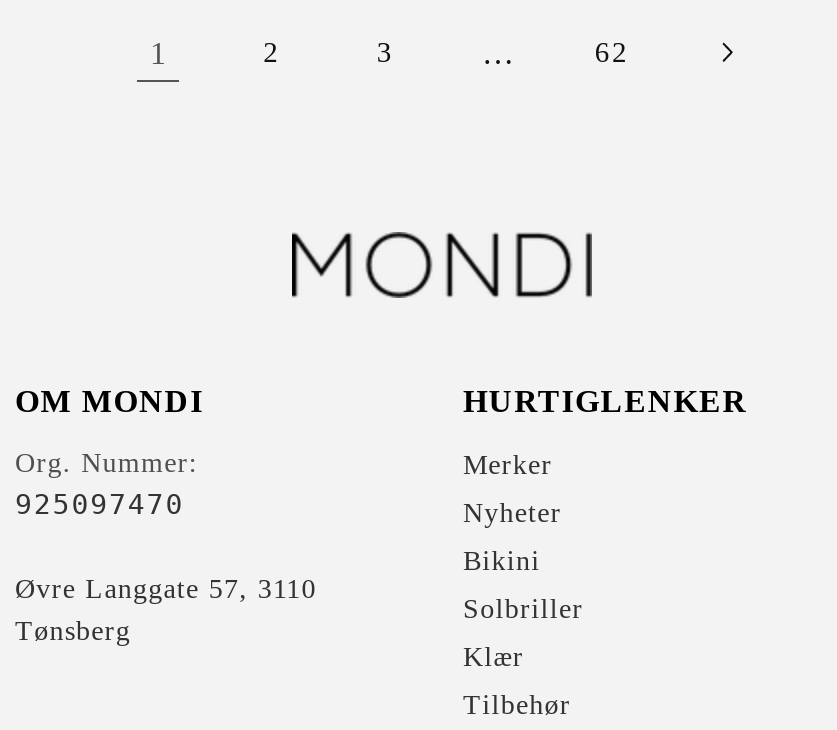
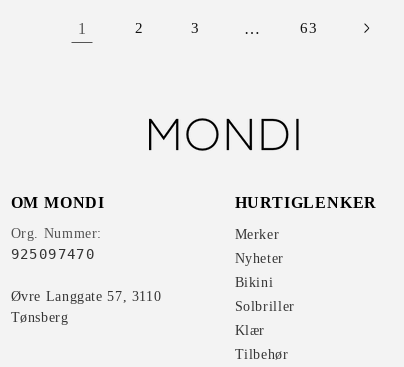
- 62
+ 63
